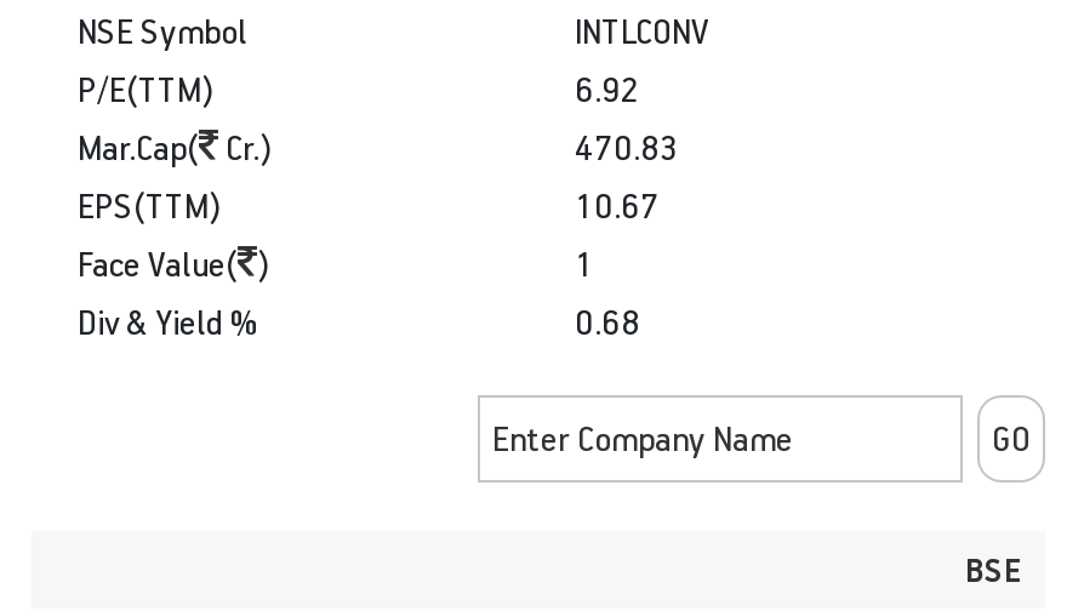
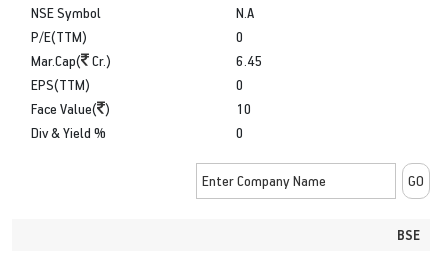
- INTLCONV
- 6.92
- 470.83
+ N.A
+ 0
+ 6.45

- 10.67
+ 0

- 1
+ 10

- 0.68
+ 0
